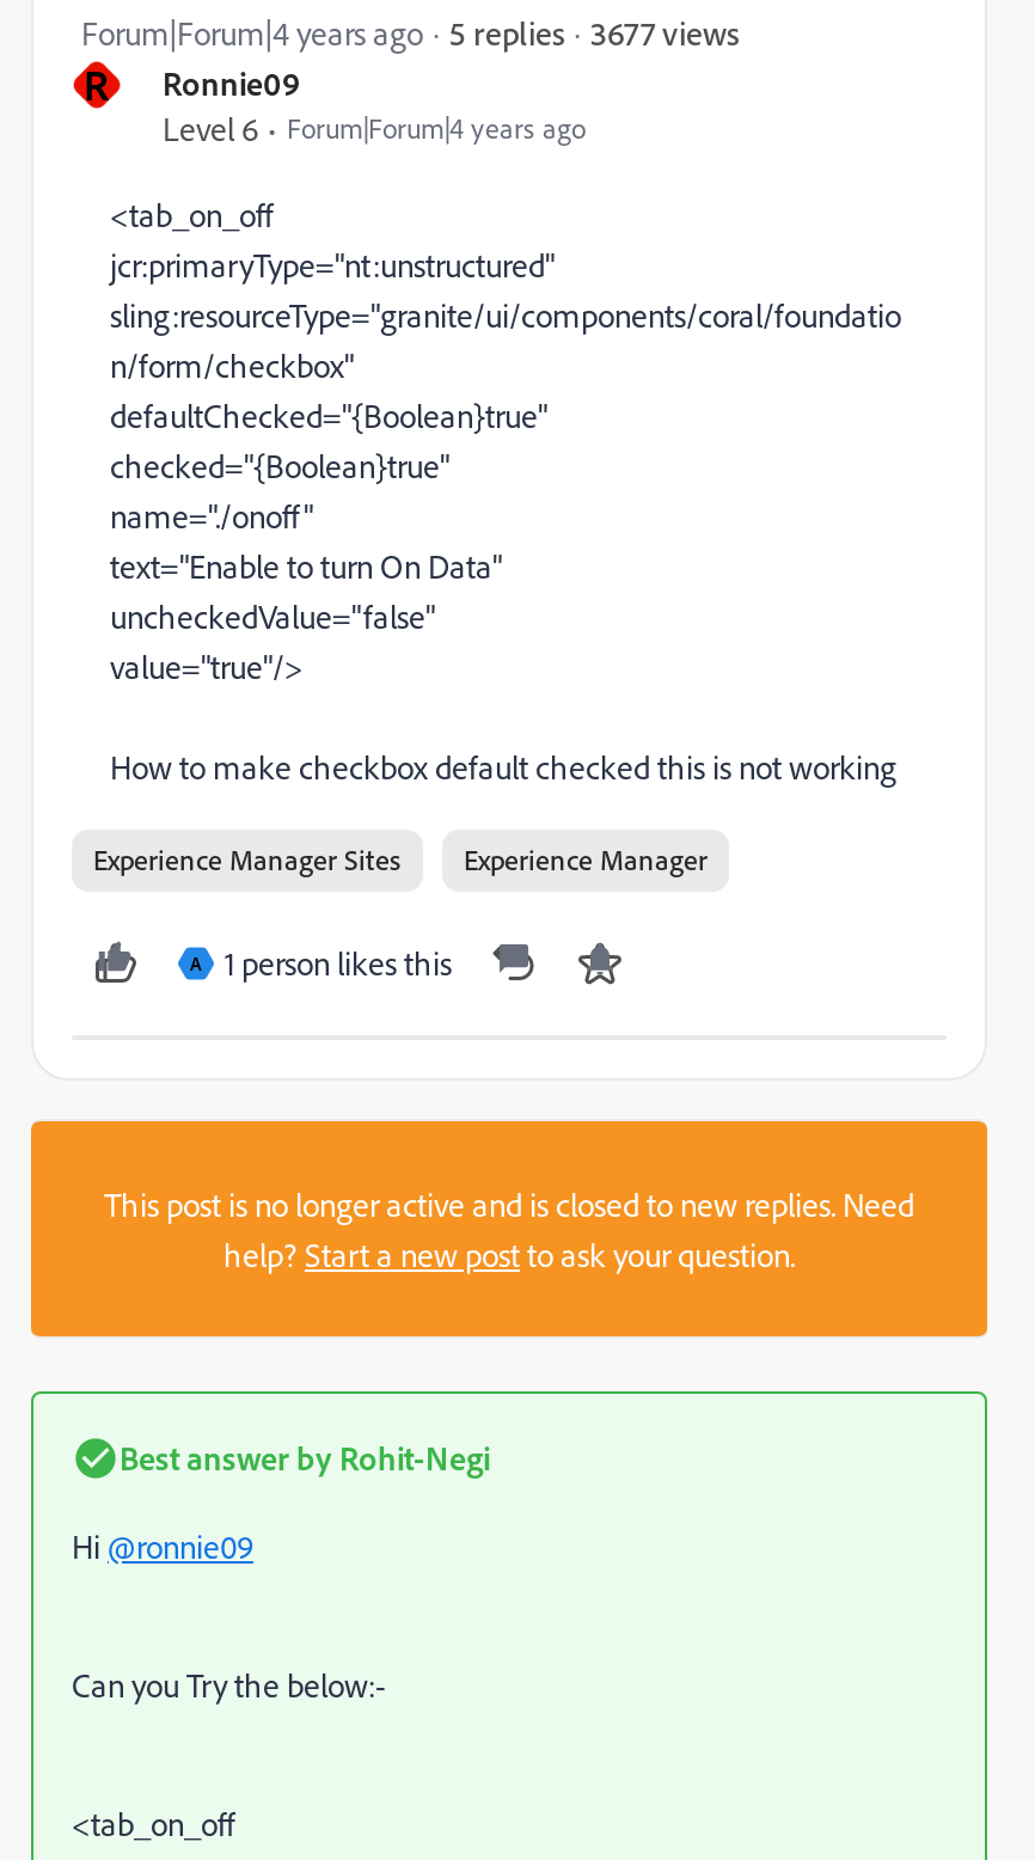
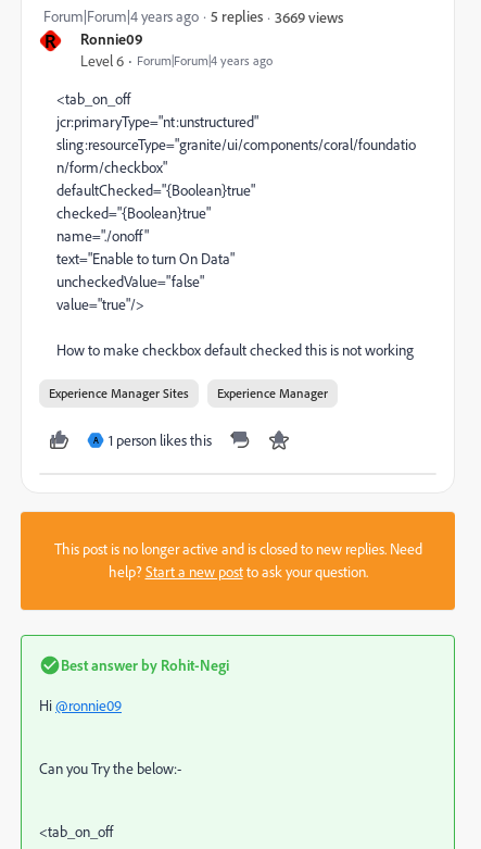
- 3677 views
+ 3669 views
